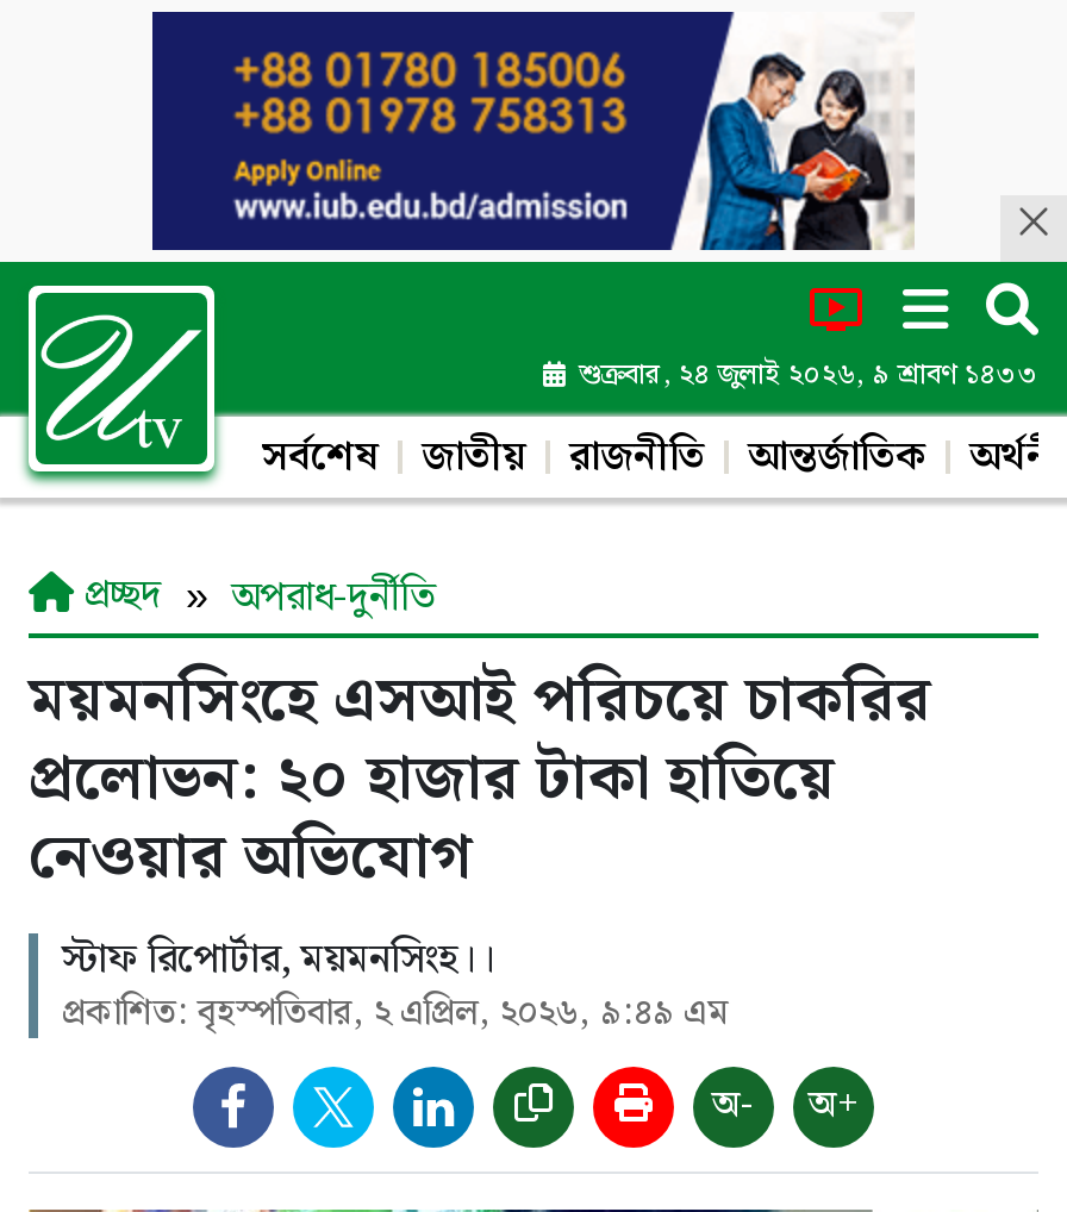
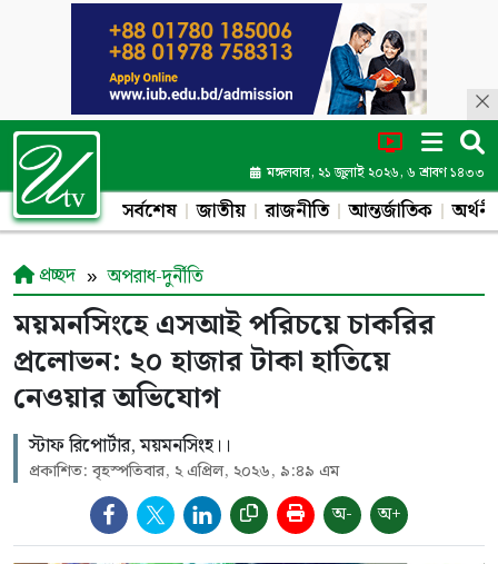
- শুক্রবার, ২৪ জুলাই ২০২৬, ৯ শ্রাবণ ১৪৩৩
+ মঙ্গলবার, ২১ জুলাই ২০২৬, ৬ শ্রাবণ ১৪৩৩
